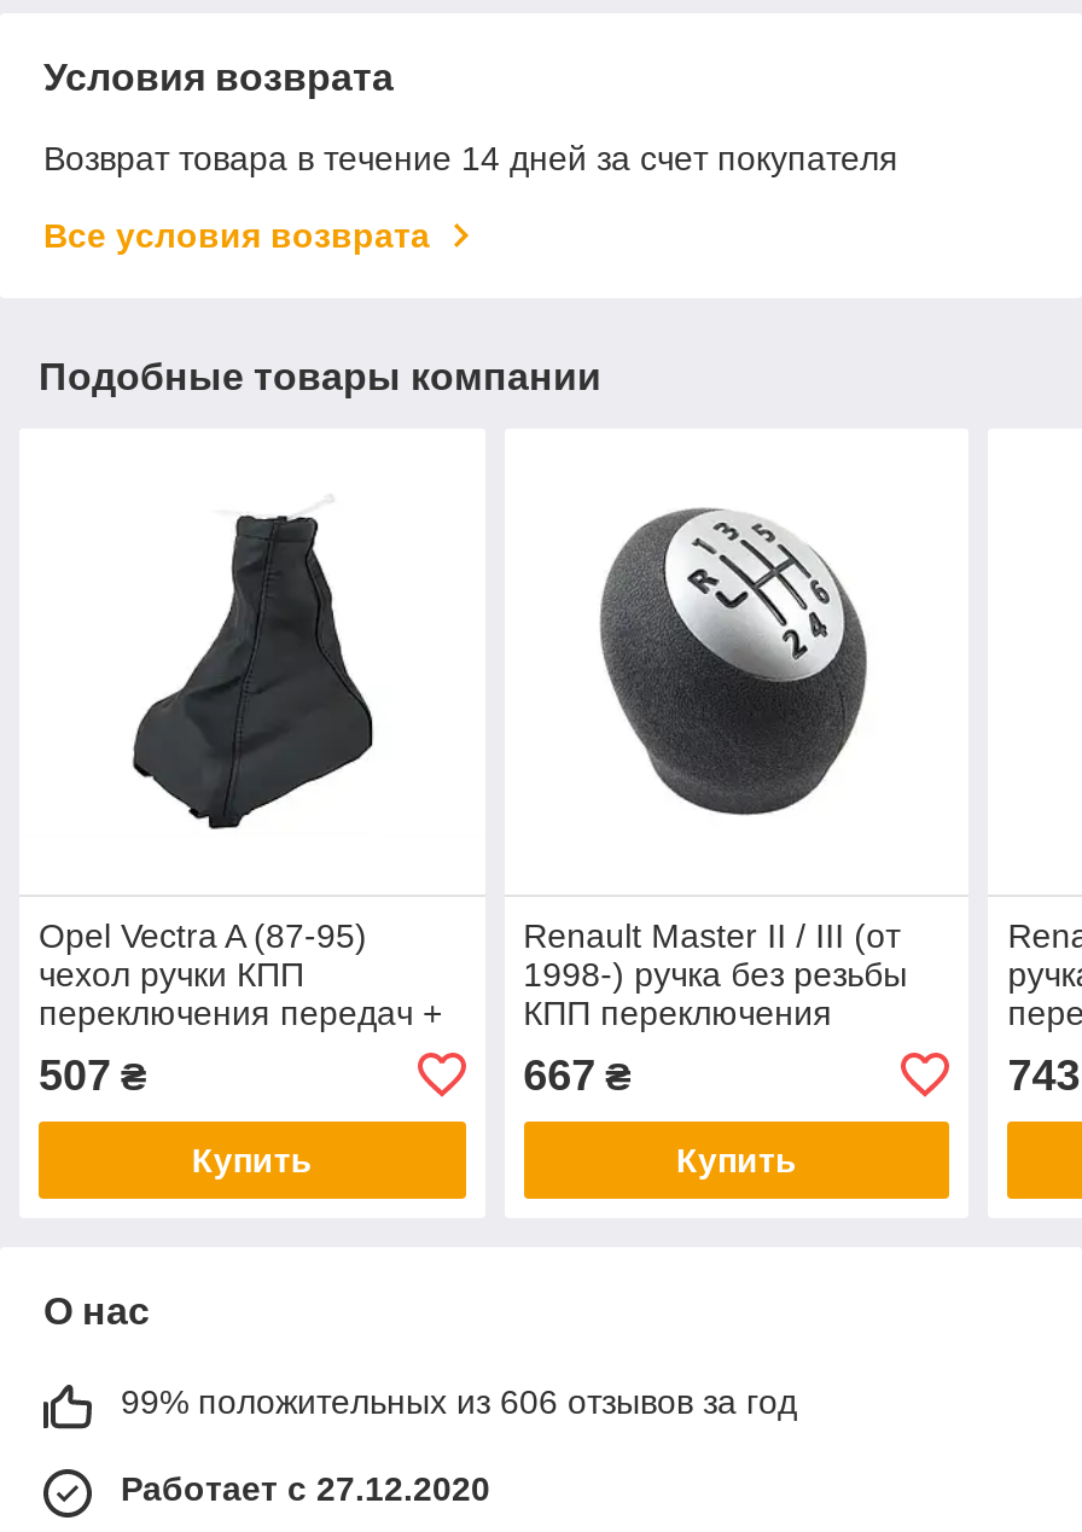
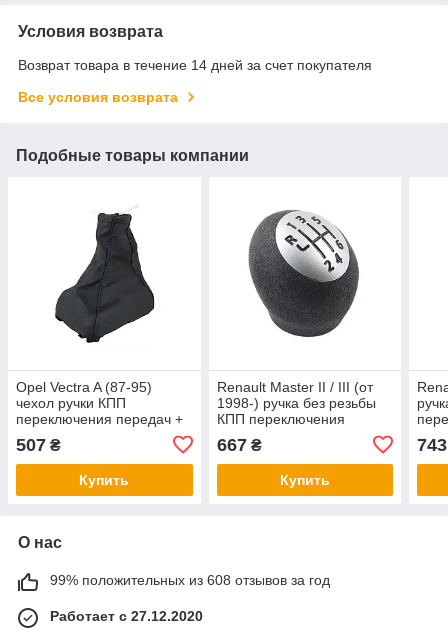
- 99% положительных из 606 отзывов за год
+ 99% положительных из 608 отзывов за год
